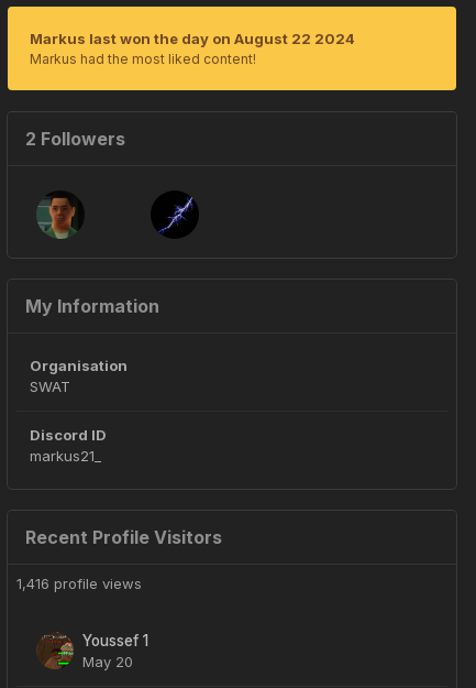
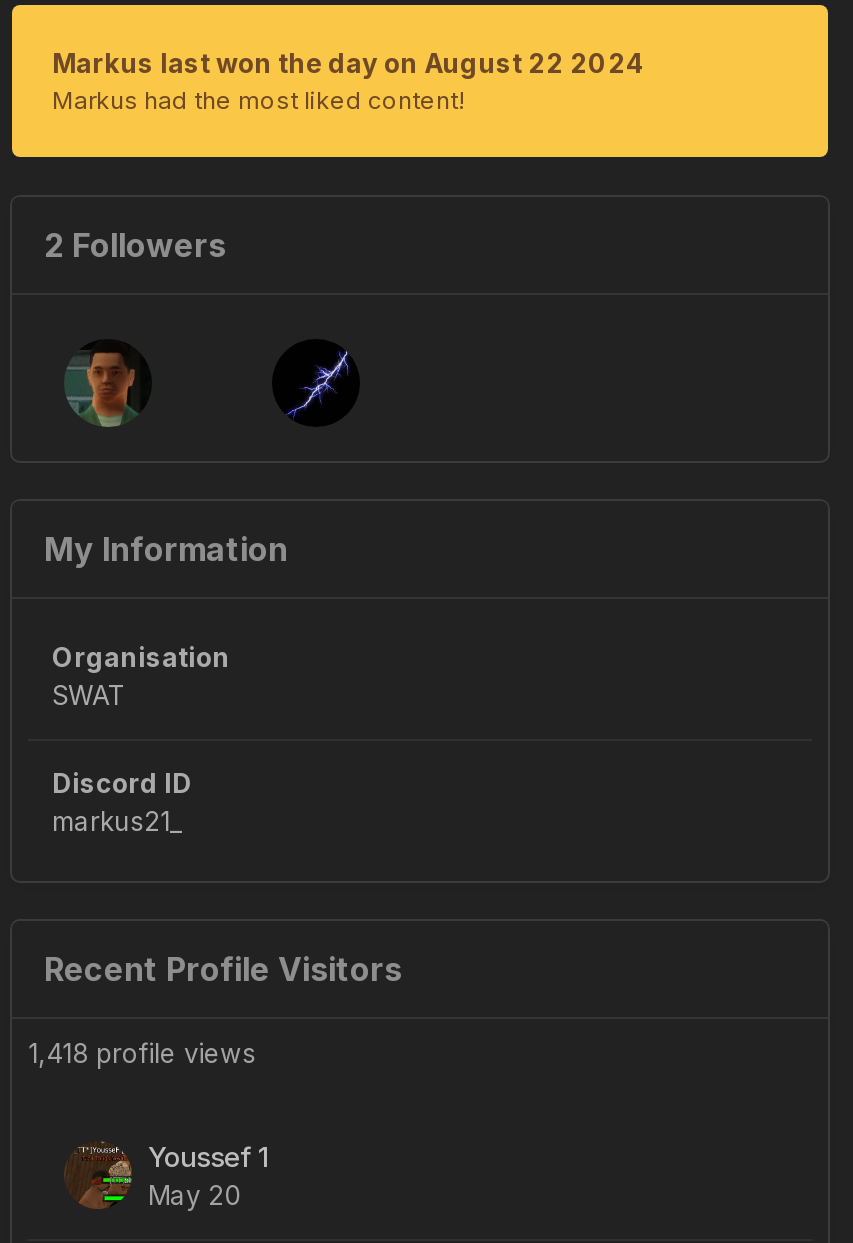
- 1,416 profile views
+ 1,418 profile views
